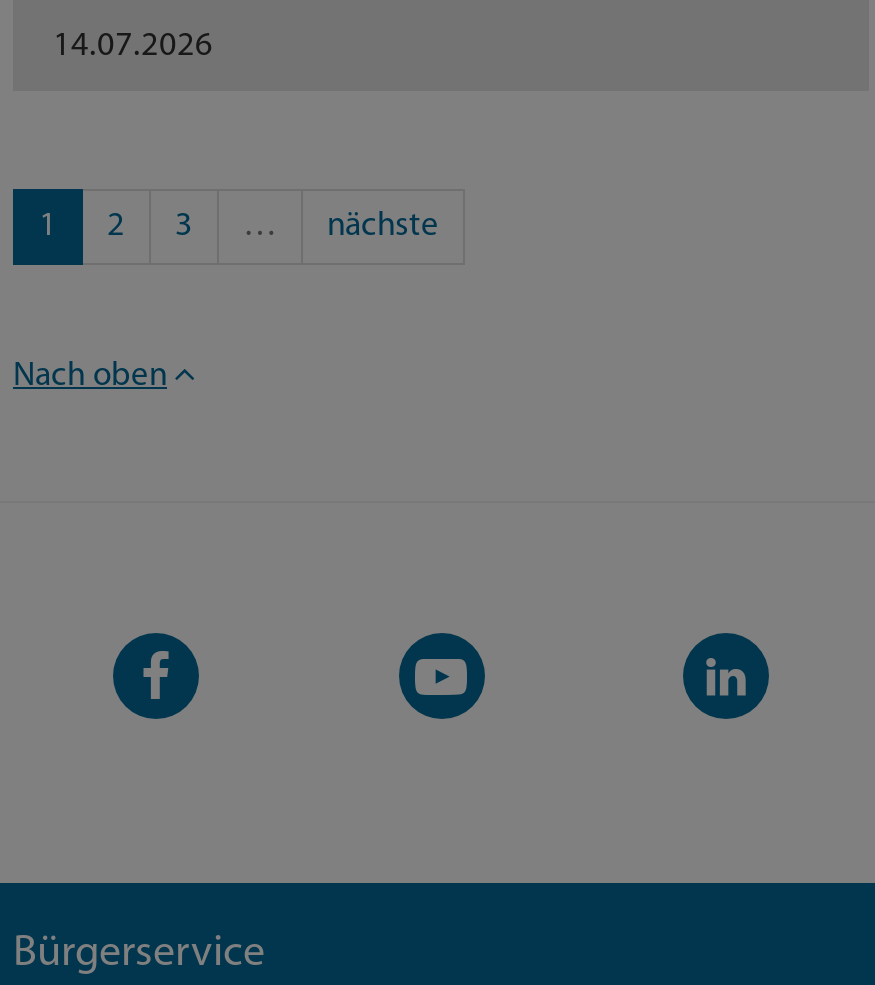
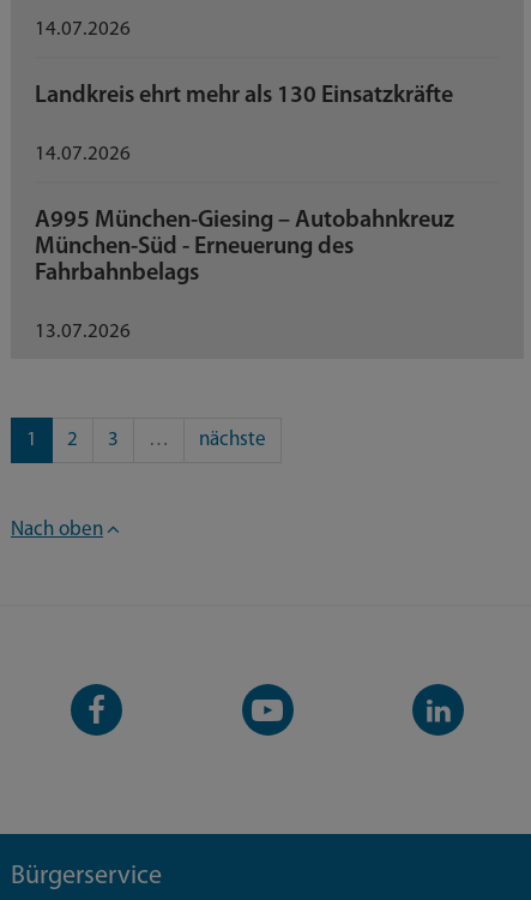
+ Landkreis ehrt mehr als 130 Einsatzkräfte
+ 14.07.2026
+ A995 München-Giesing – Autobahnkreuz
+ München-Süd - Erneuerung des
+ Fahrbahnbelags
+ 13.07.2026
